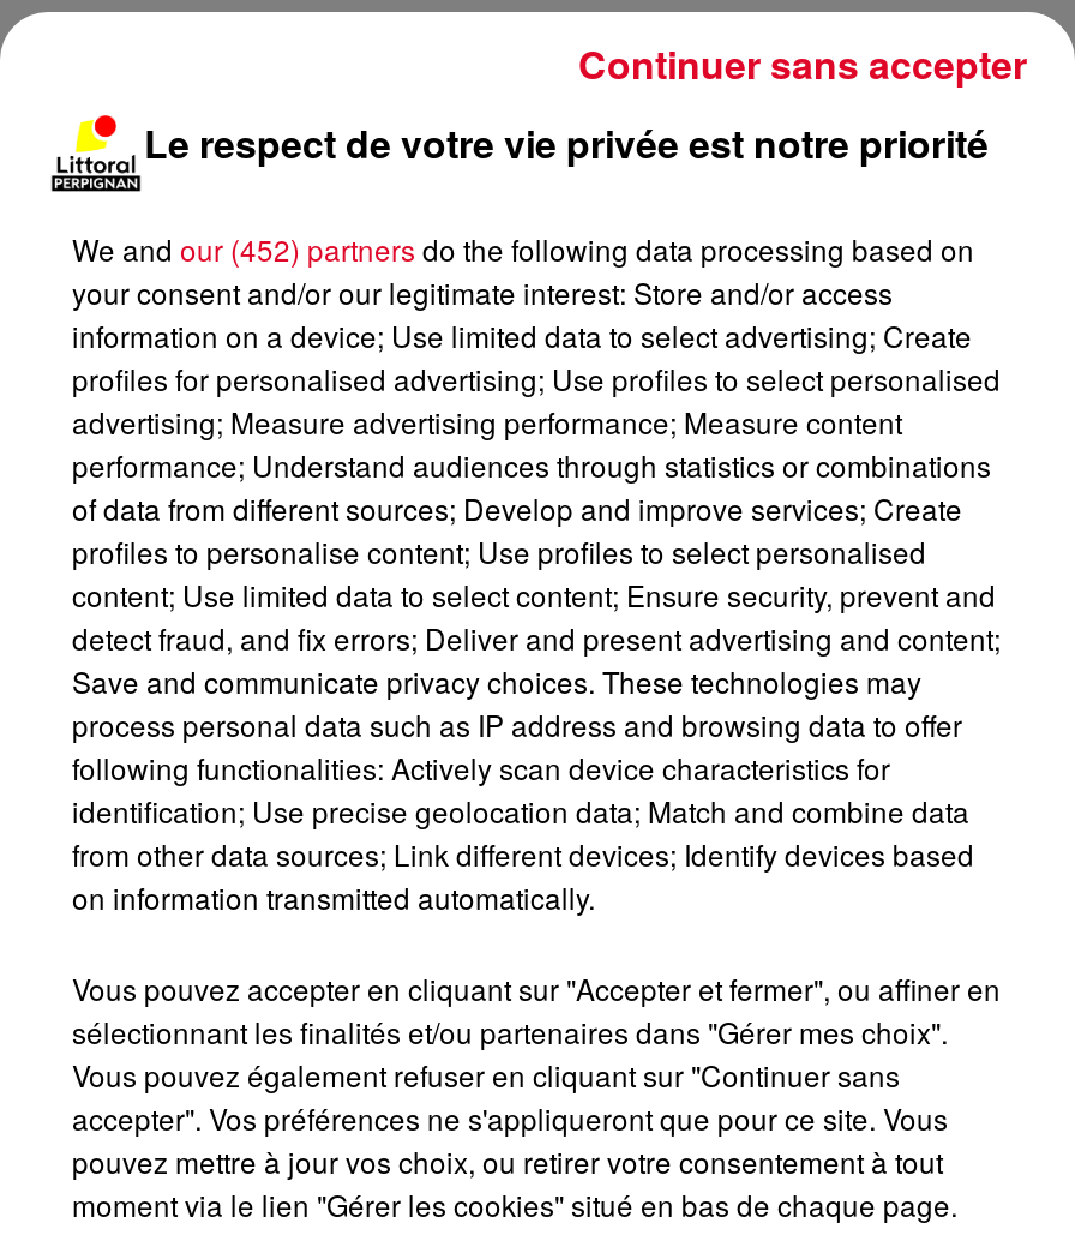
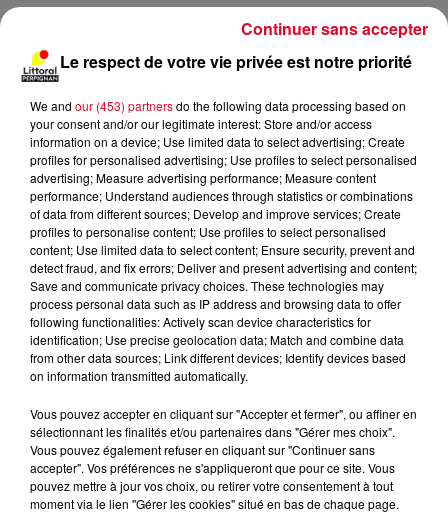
- We and our (452) partners do the following data processing based on
+ We and our (453) partners do the following data processing based on
